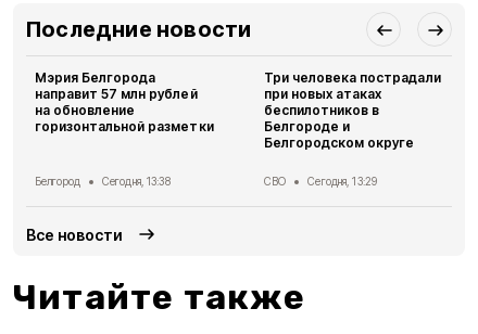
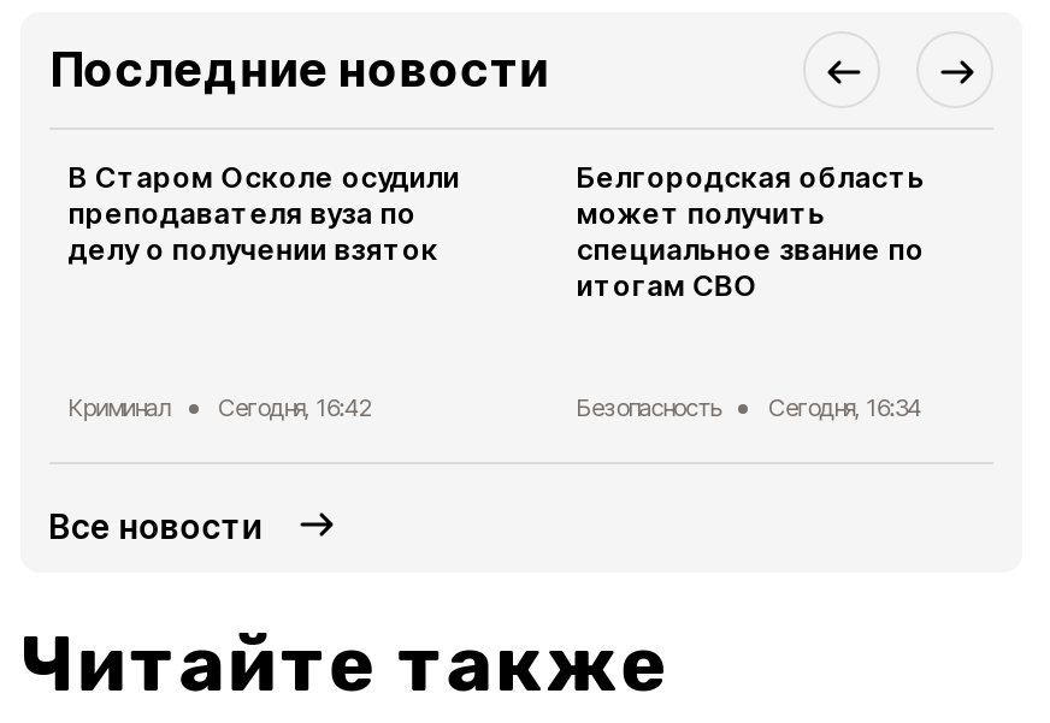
- Мэрия Белгорода
- направит 57 млн рублей
- на обновление
- горизонтальной разметки
+ В Старом Осколе осудили
+ преподавателя вуза по
+ делу о получении взяток

- Три человека пострадали
- при новых атаках
- беспилотников в
- Белгороде и
- Белгородском округе
+ Белгородская область
+ может получить
+ специальное звание по
+ итогам СВО

- Белгород
- Сегодня, 13:38
+ Криминал
+ Сегодня, 16:42

- СВО
- Сегодня, 13:29
+ Безопасность
+ Сегодня, 16:34
